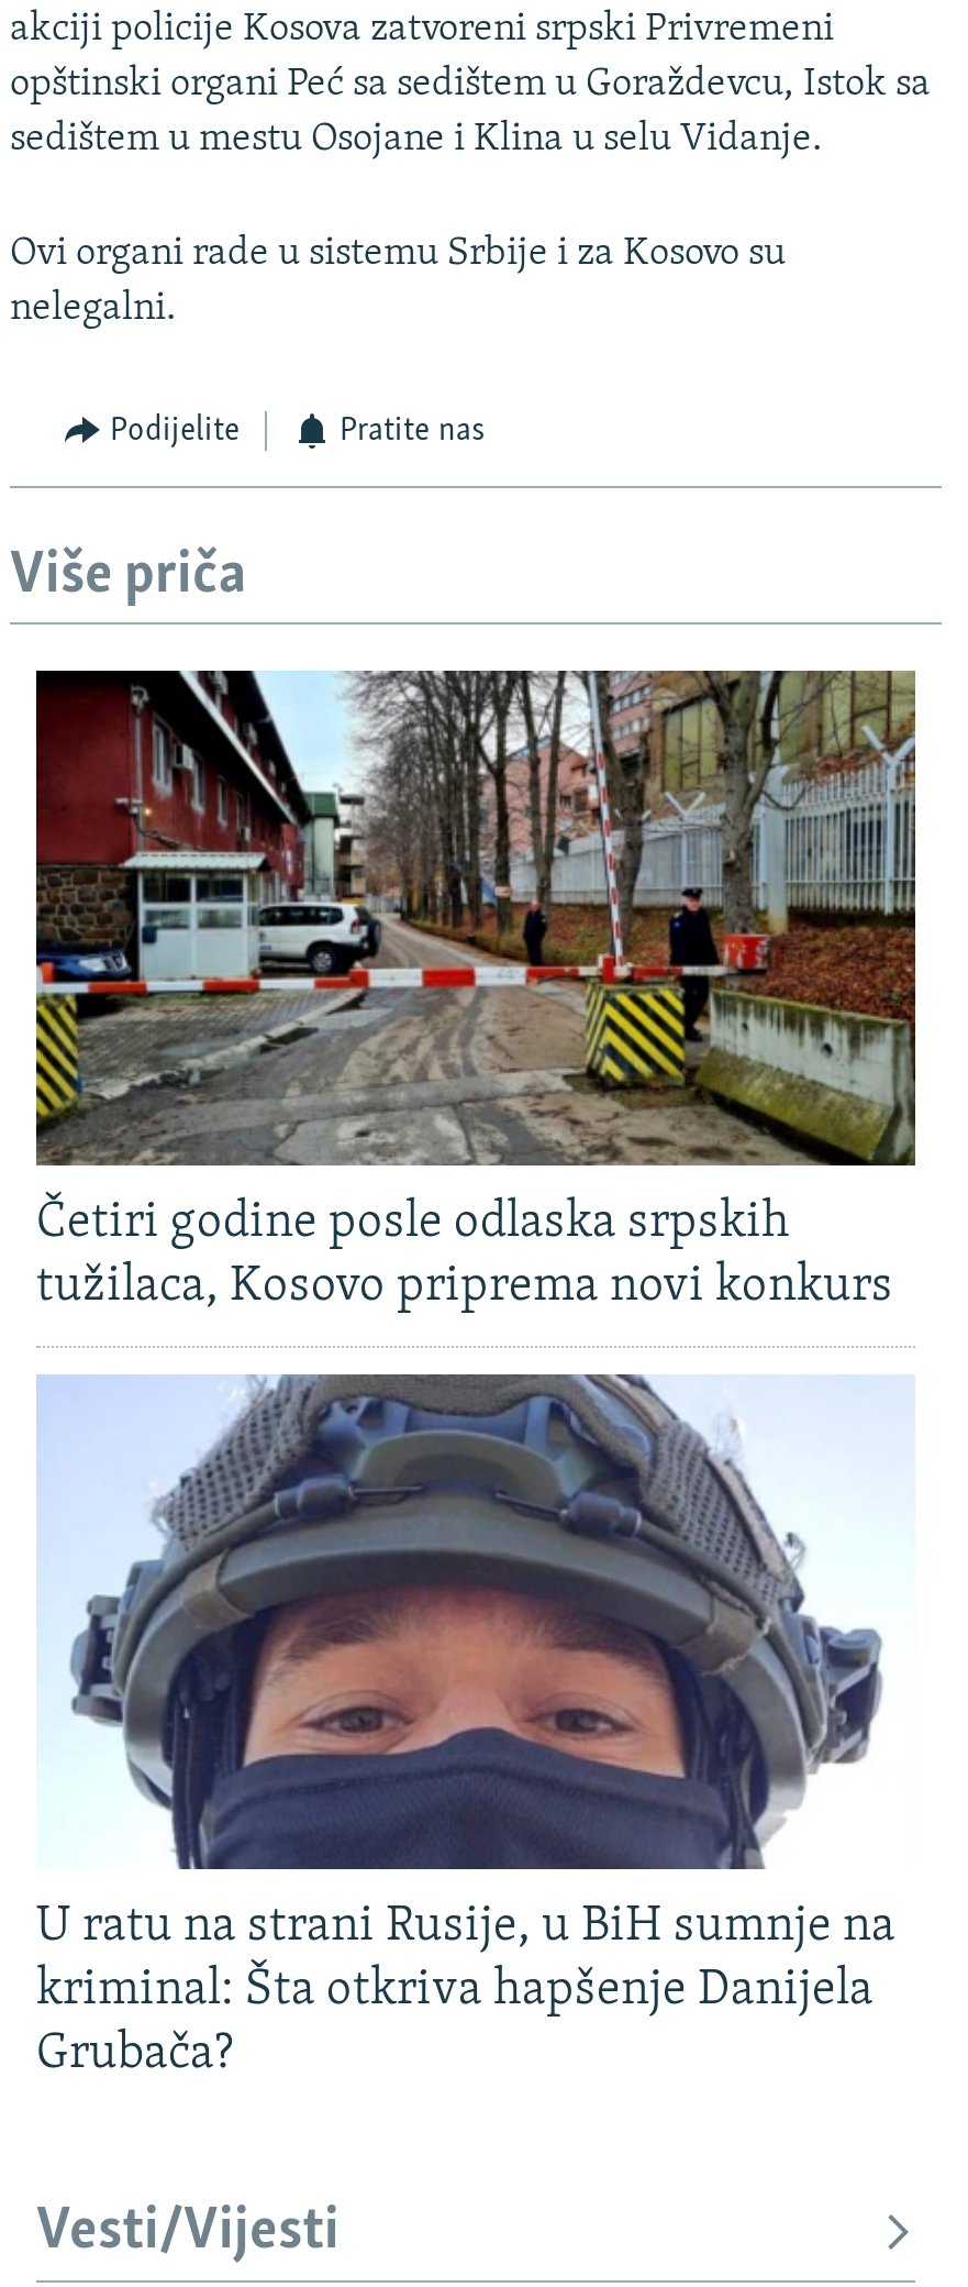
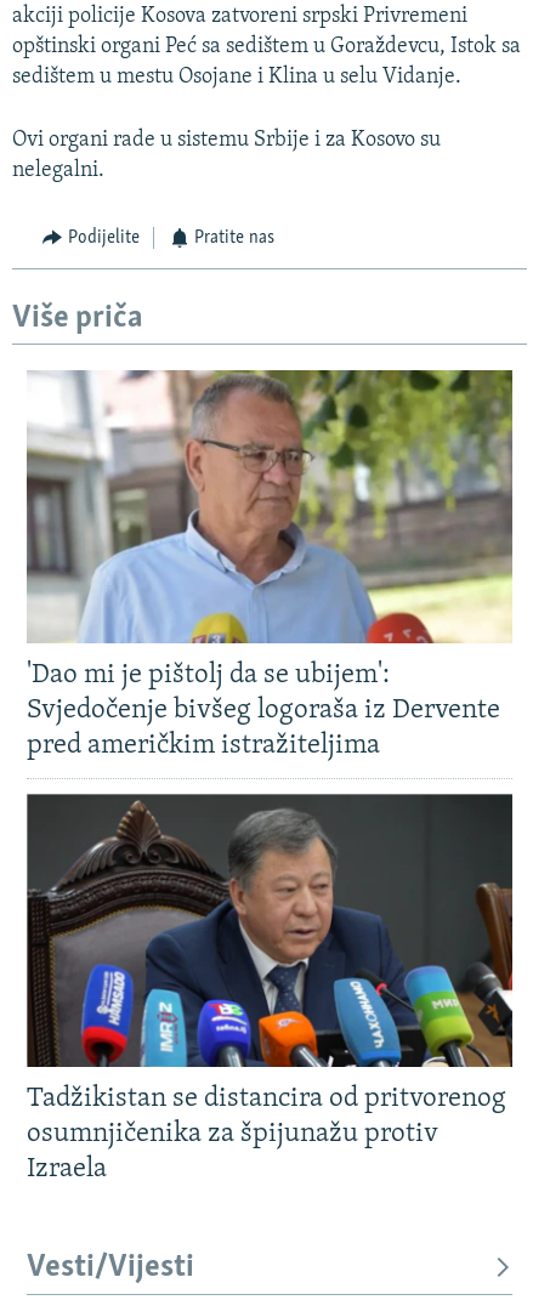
- [image]
- Četiri godine posle odlaska srpskih
- tužilaca, Kosovo priprema novi konkurs
+ [image]
+ 'Dao mi je pištolj da se ubijem':
+ Svjedočenje bivšeg logoraša iz Dervente
+ pred američkim istražiteljima

- [image]
- U ratu na strani Rusije, u BiH sumnje na
- kriminal: Šta otkriva hapšenje Danijela
- Grubača?
+ [image]
+ Tadžikistan se distancira od pritvorenog
+ osumnjičenika za špijunažu protiv
+ Izraela
